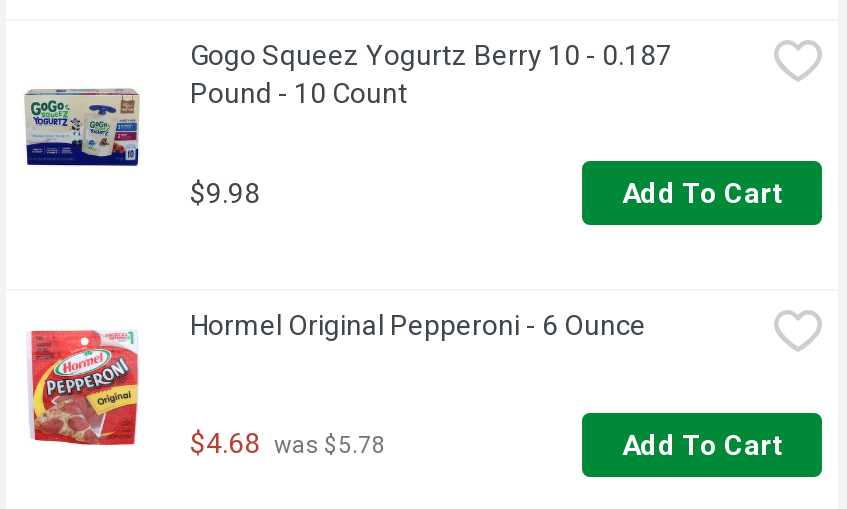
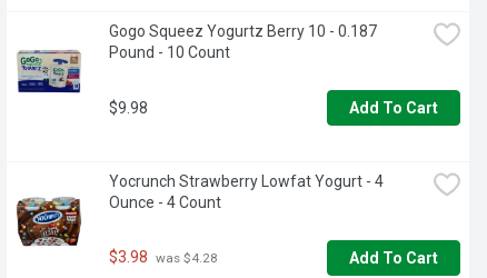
- [image]
- Hormel Original Pepperoni - 6 Ounce
+ [image]
+ Yocrunch Strawberry Lowfat Yogurt - 4
+ Ounce - 4 Count

- $4.68 was $5.78
+ $3.98 was $4.28
